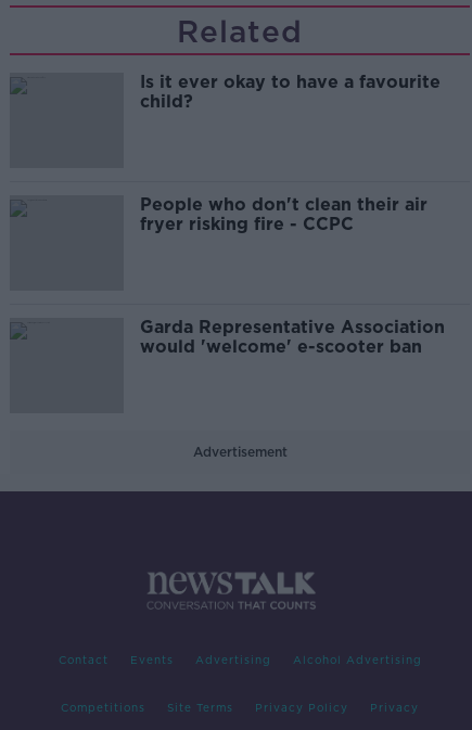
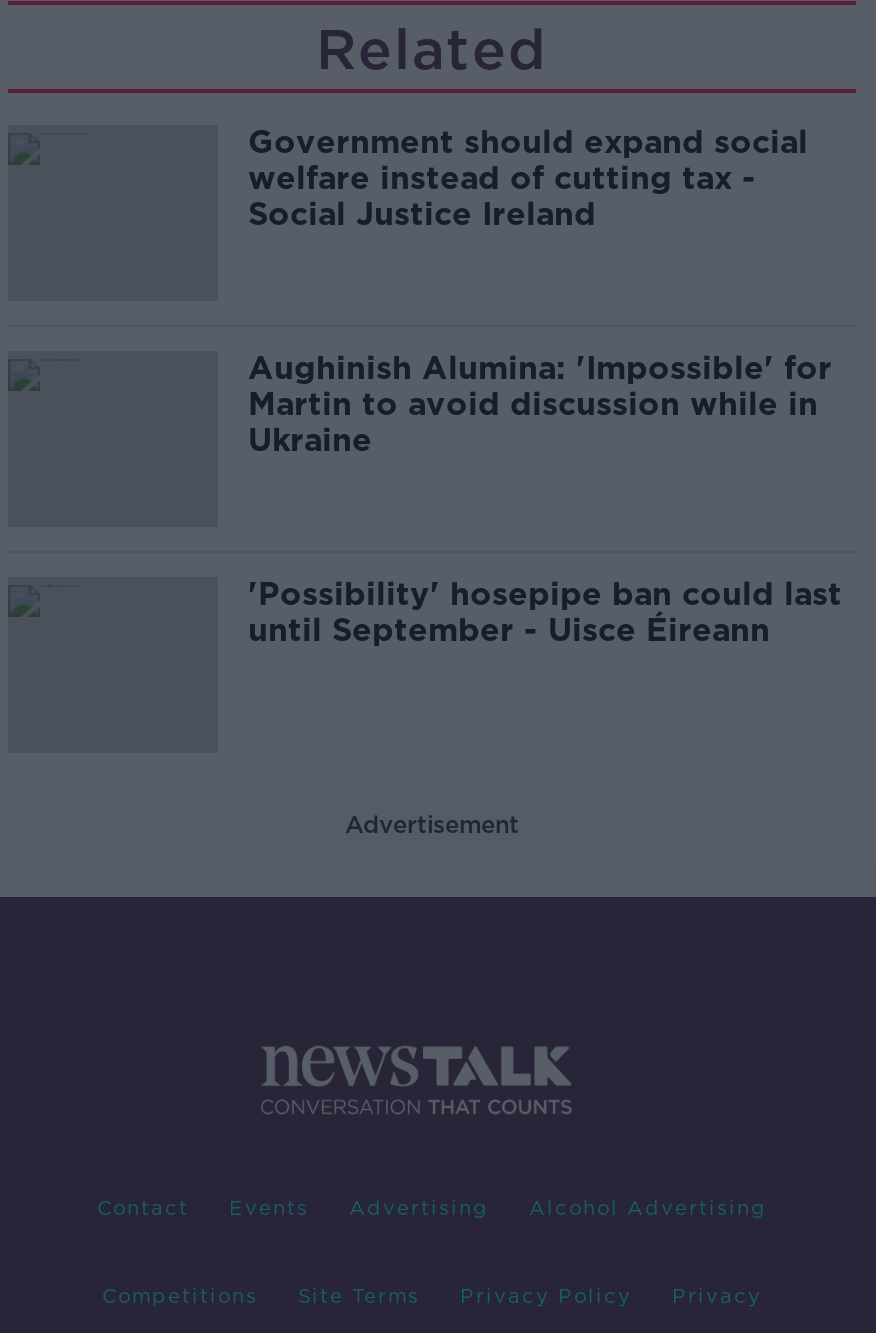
- Is it ever okay to have a favourite
- child?
+ Government should expand social
+ welfare instead of cutting tax -
+ Social Justice Ireland

- People who don't clean their air
- fryer risking fire - CCPC
+ Aughinish Alumina: 'Impossible' for
+ Martin to avoid discussion while in
+ Ukraine

- Garda Representative Association
- would 'welcome' e-scooter ban
+ 'Possibility' hosepipe ban could last
+ until September - Uisce Éireann
